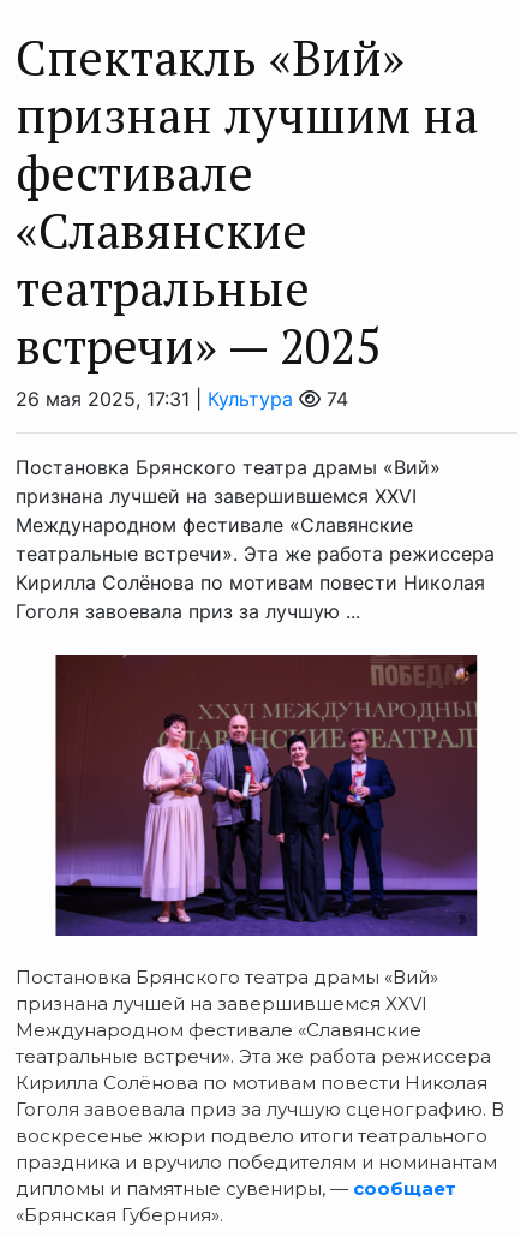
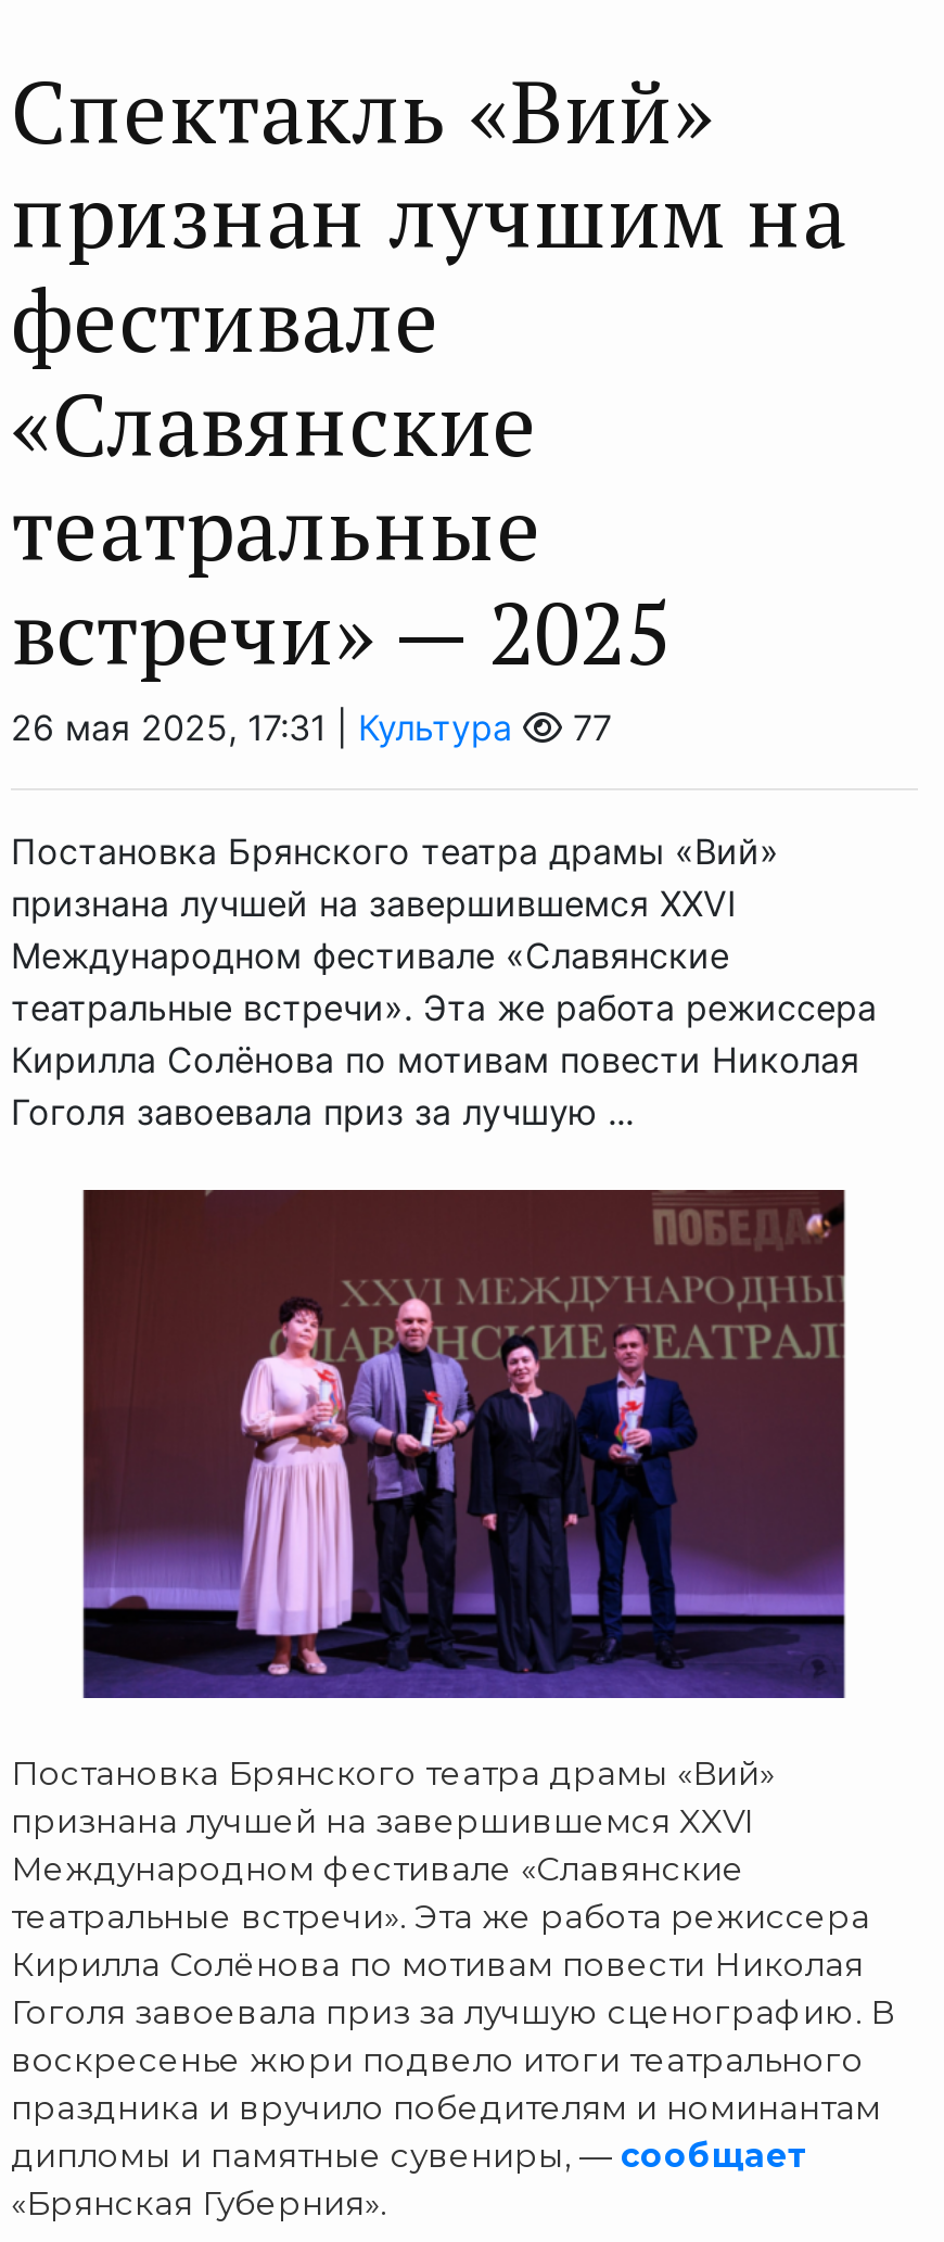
- 74
+ 77
